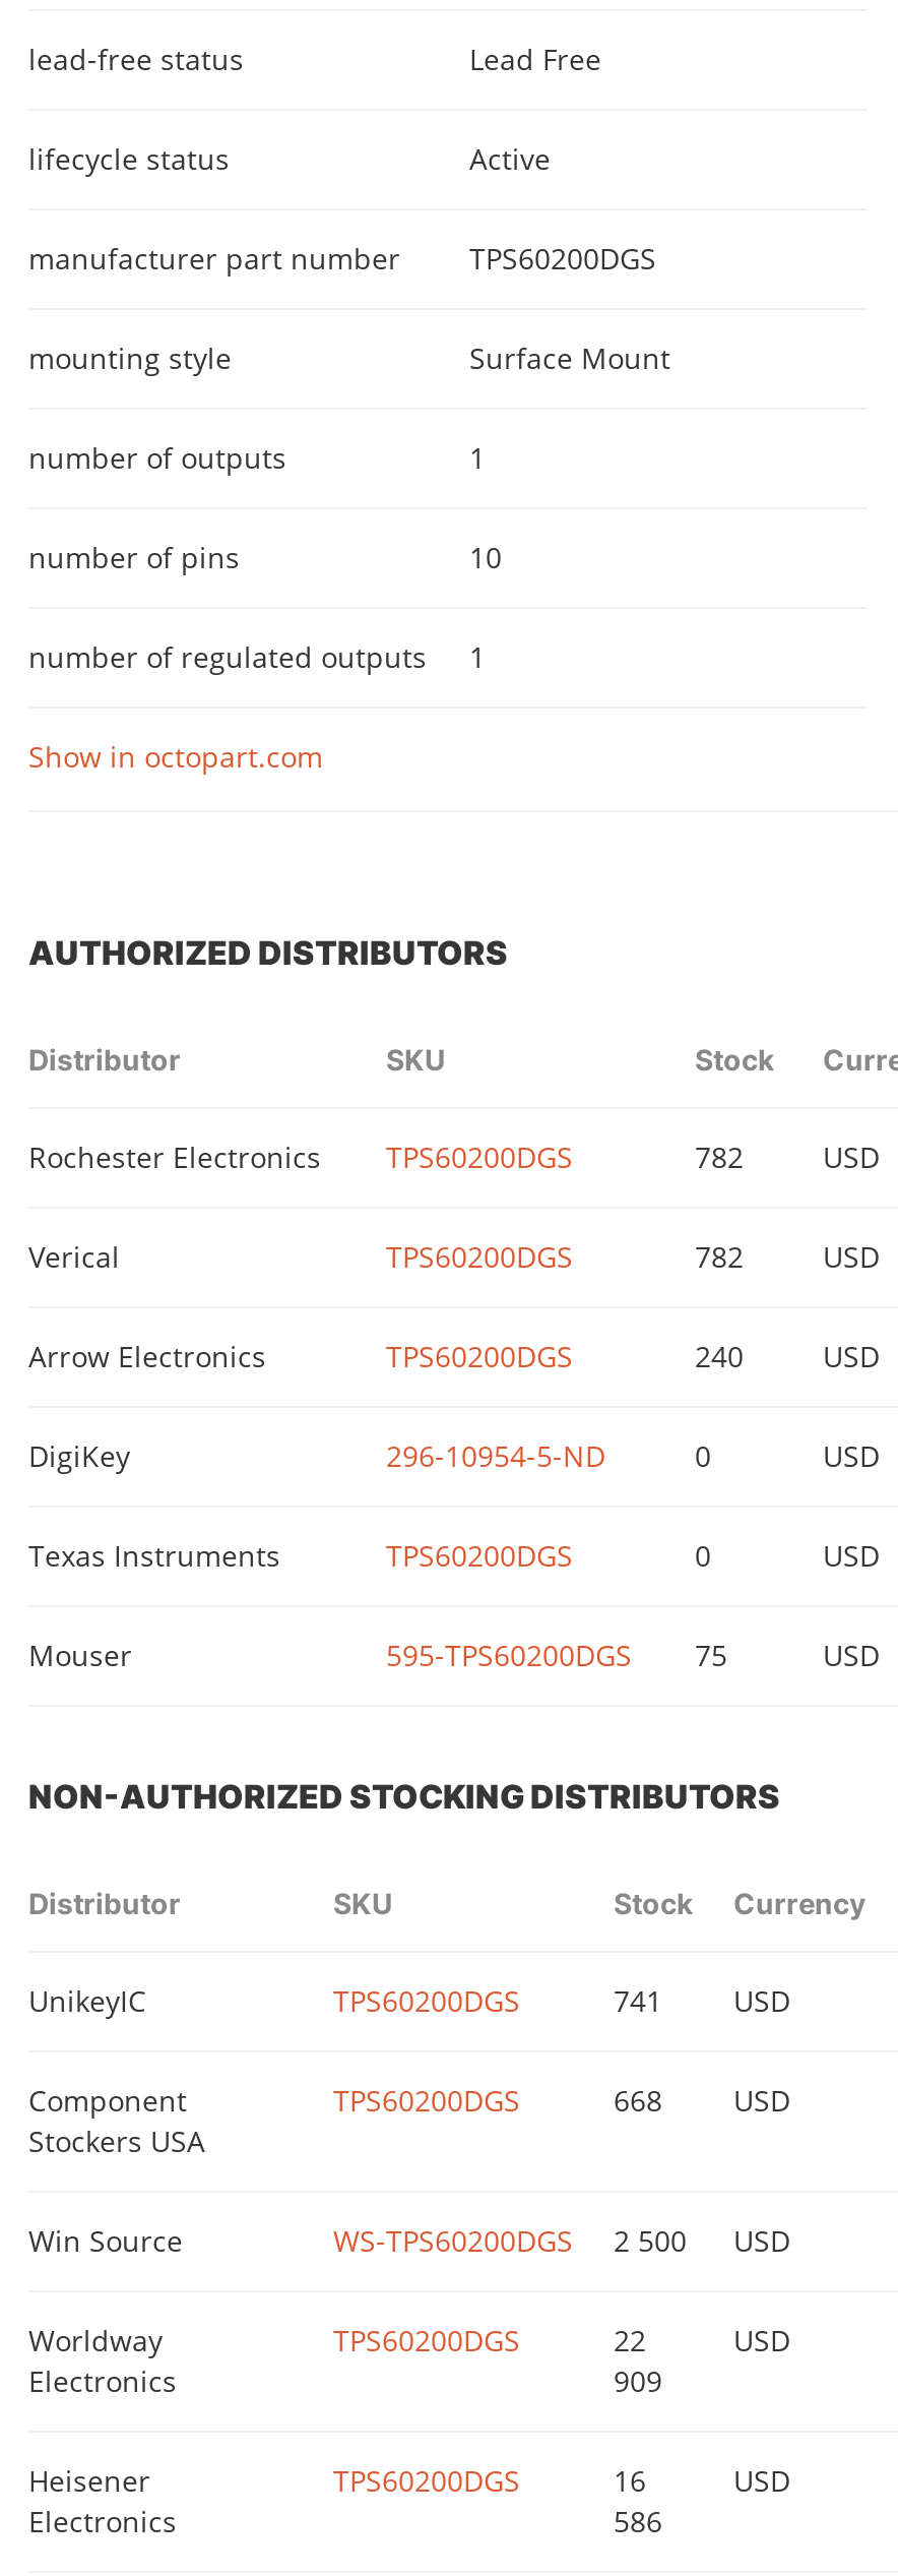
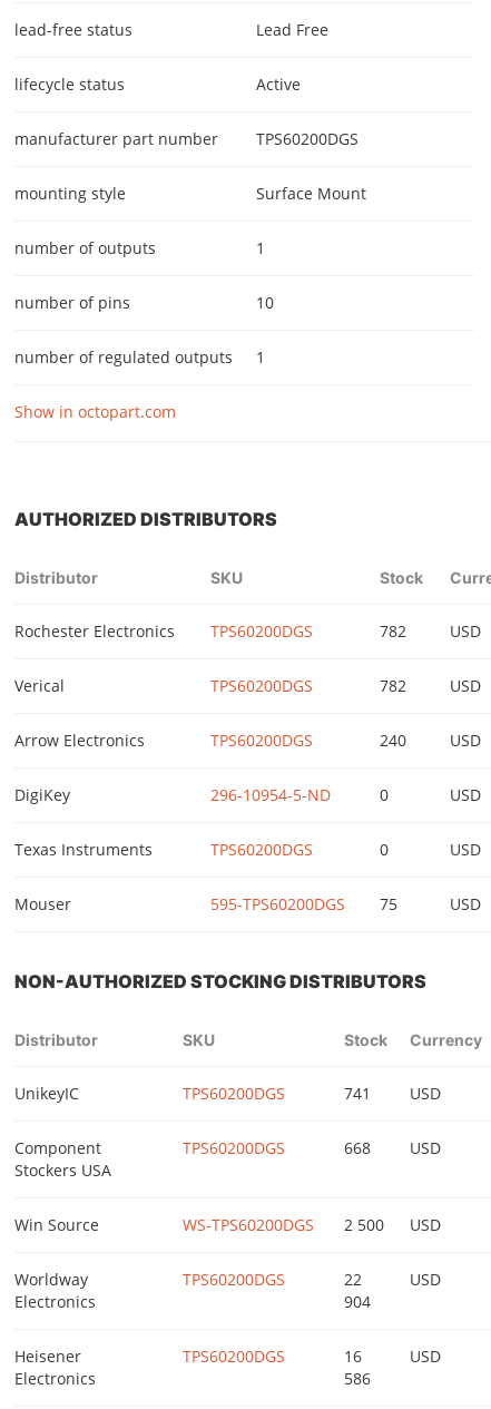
- 909
+ 904
